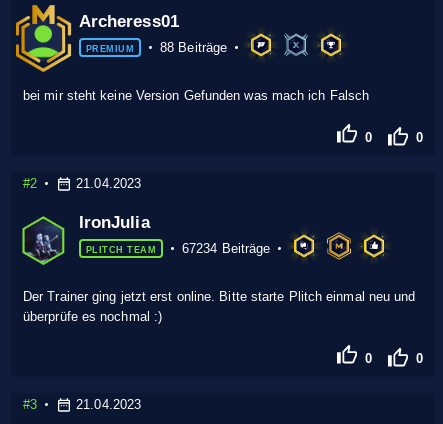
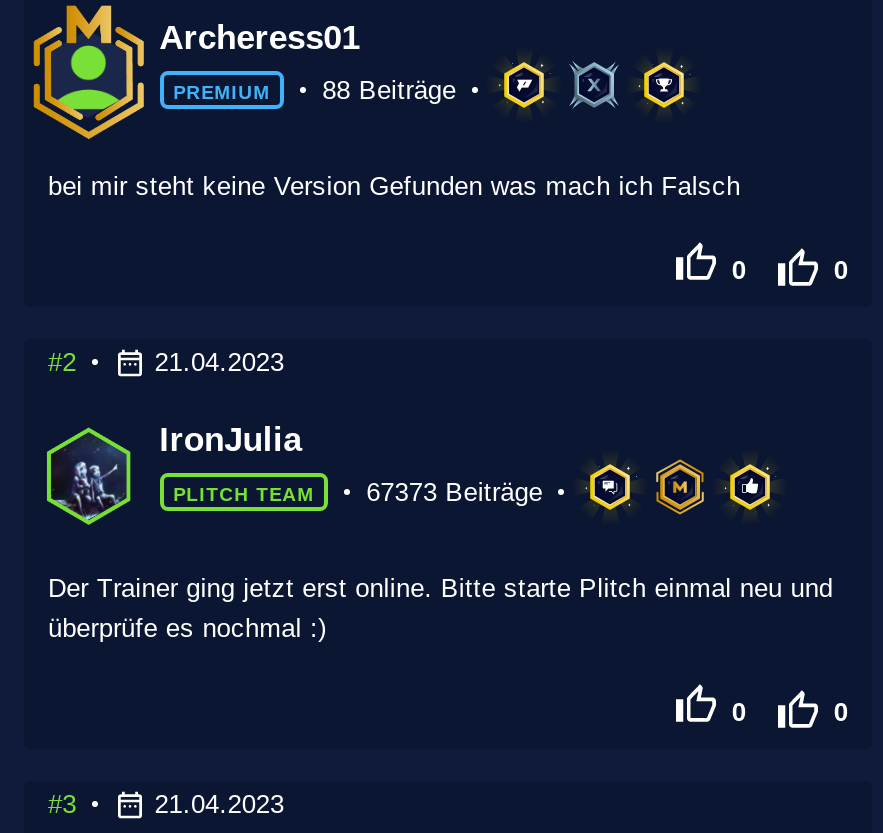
- 67234 Beiträge
+ 67373 Beiträge
